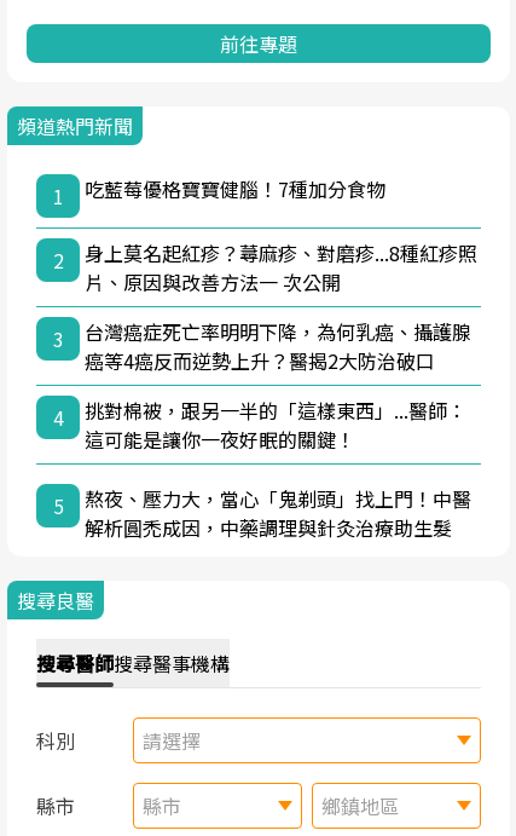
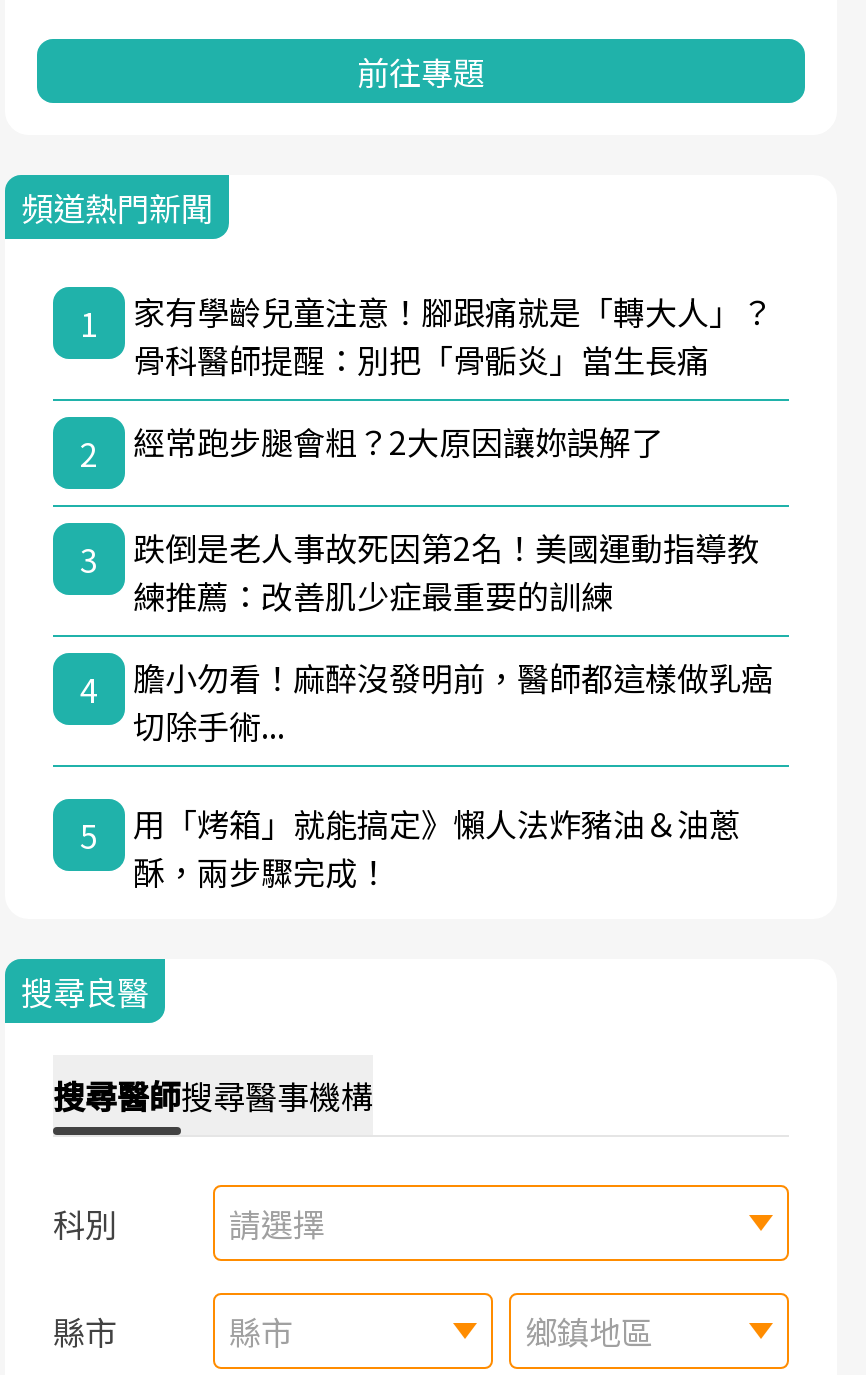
- 吃藍莓優格寶寶健腦！7種加分食物
+ 家有學齡兒童注意！腳跟痛就是「轉大人」？
+ 骨科醫師提醒：別把「骨骺炎」當生長痛

- 身上莫名起紅疹？蕁麻疹、對磨疹...8種紅疹照
- 片、原因與改善方法一 次公開
+ 經常跑步腿會粗？2大原因讓妳誤解了

- 台灣癌症死亡率明明下降，為何乳癌、攝護腺
- 癌等4癌反而逆勢上升？醫揭2大防治破口
+ 跌倒是老人事故死因第2名！美國運動指導教
+ 練推薦：改善肌少症最重要的訓練

- 挑對棉被，跟另一半的「這樣東西」...醫師：
- 這可能是讓你一夜好眠的關鍵！
+ 膽小勿看！麻醉沒發明前，醫師都這樣做乳癌
+ 切除手術...

- 熬夜、壓力大，當心「鬼剃頭」找上門！中醫
- 解析圓禿成因，中藥調理與針灸治療助生髮
+ 用「烤箱」就能搞定》懶人法炸豬油＆油蔥
+ 酥，兩步驟完成！
